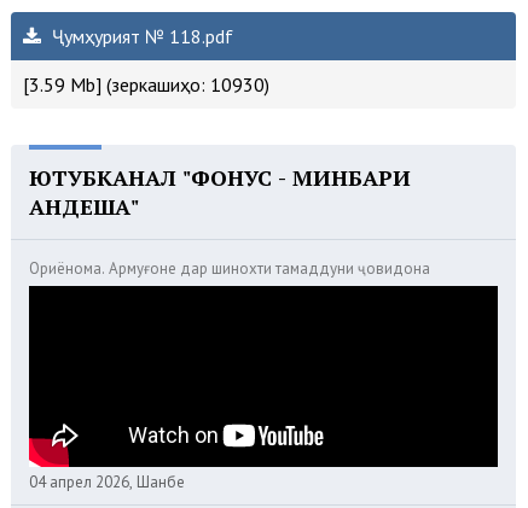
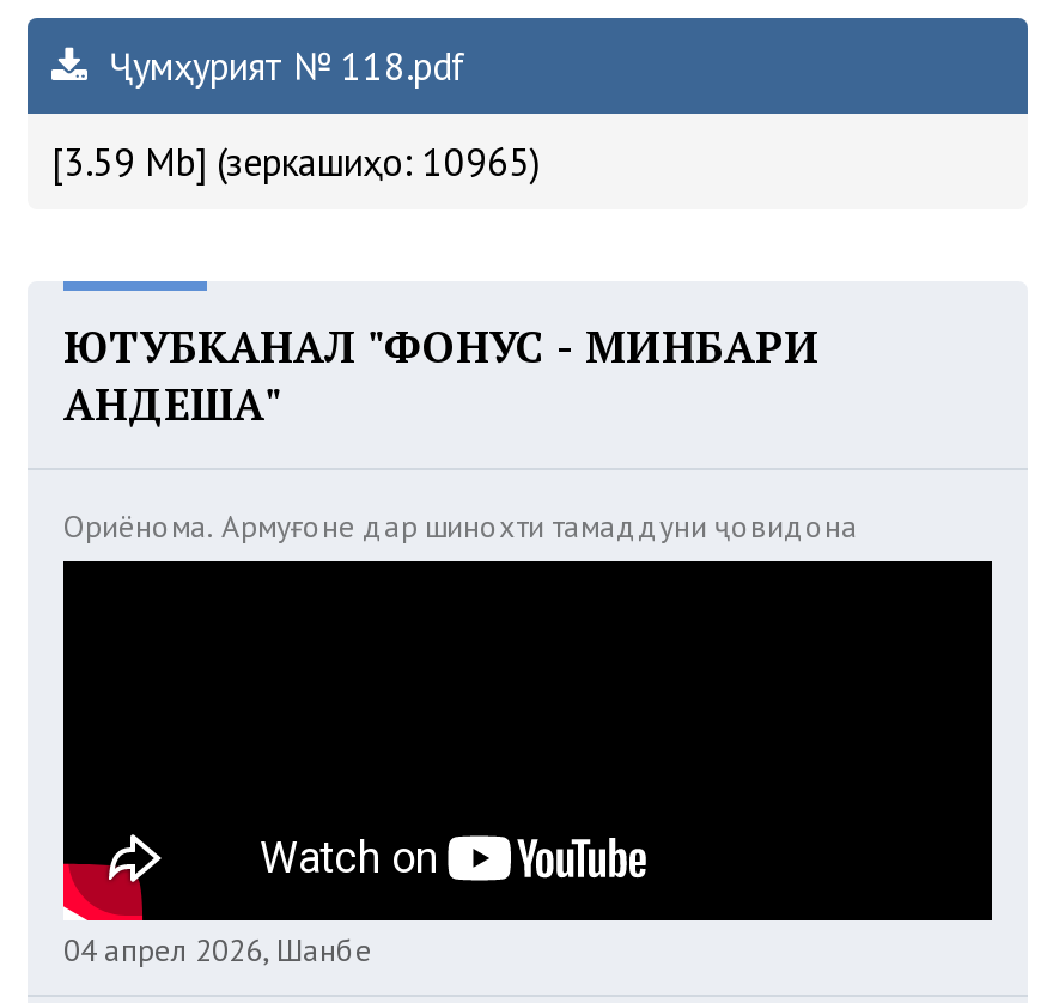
- [3.59 Mb] (зеркашиҳо: 10930)
+ [3.59 Mb] (зеркашиҳо: 10965)
